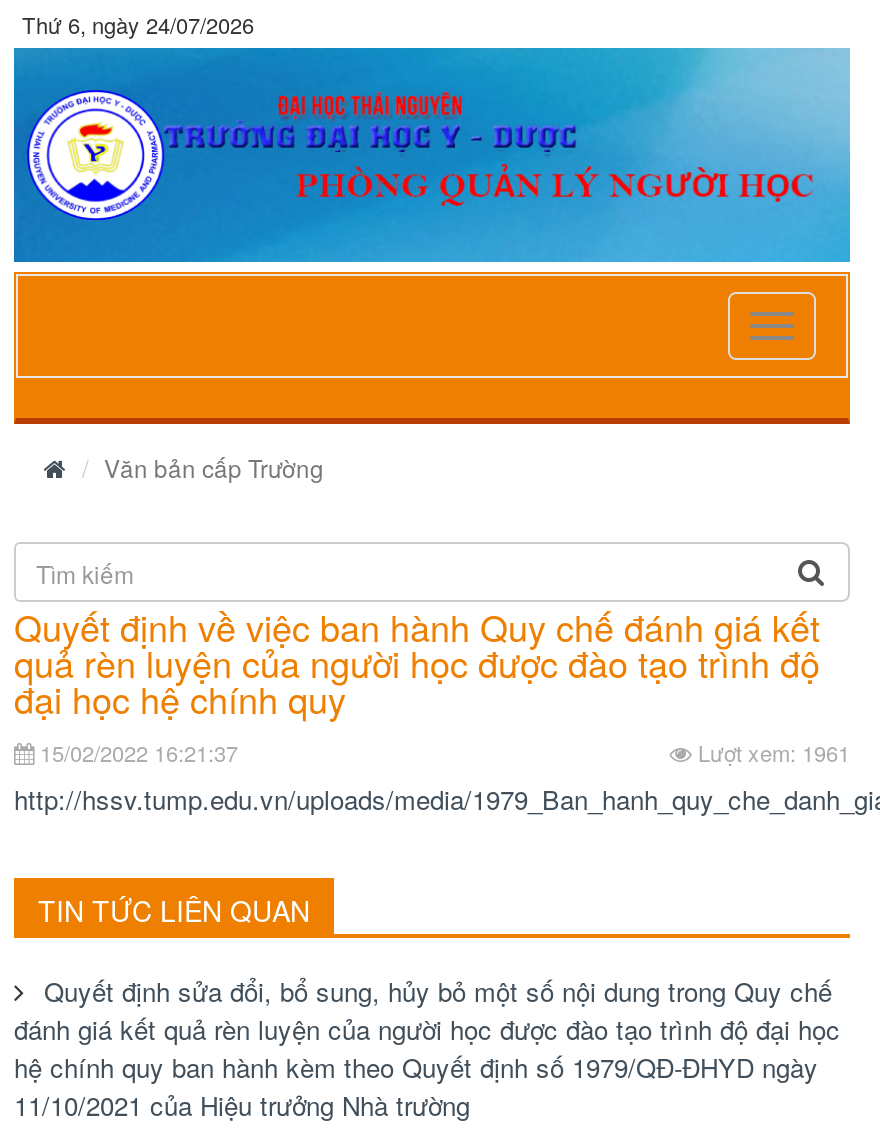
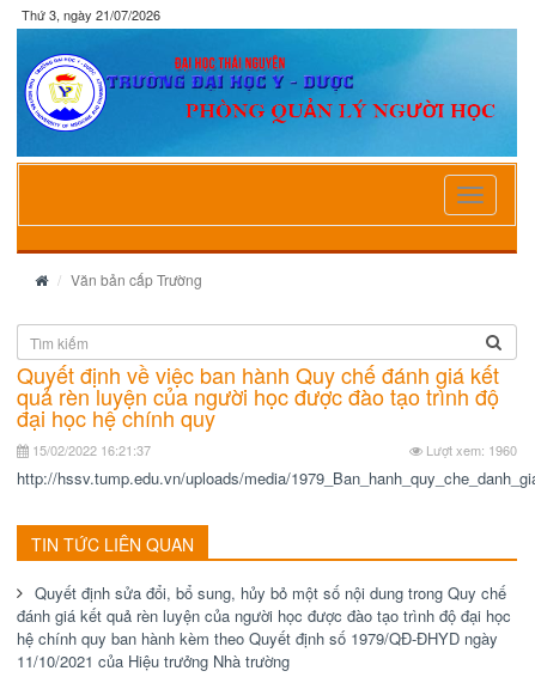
- Thứ 6, ngày 24/07/2026
+ Thứ 3, ngày 21/07/2026

- Lượt xem: 1961
+ Lượt xem: 1960
